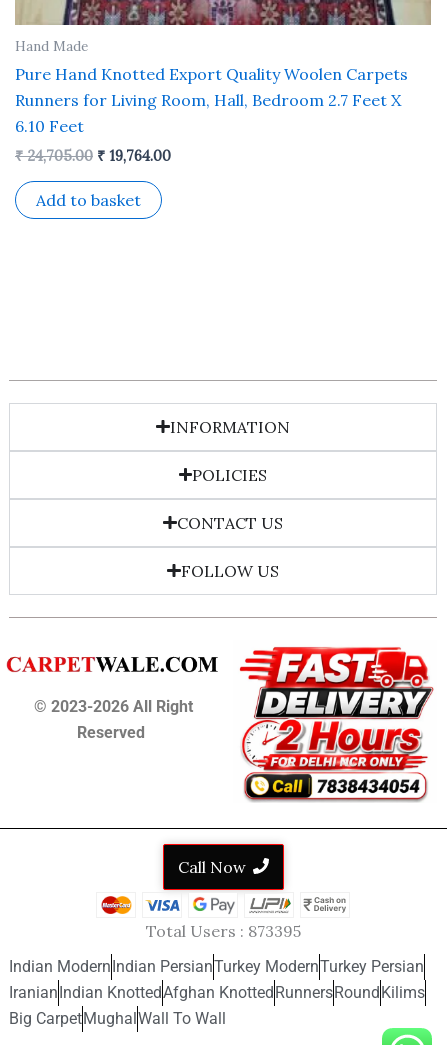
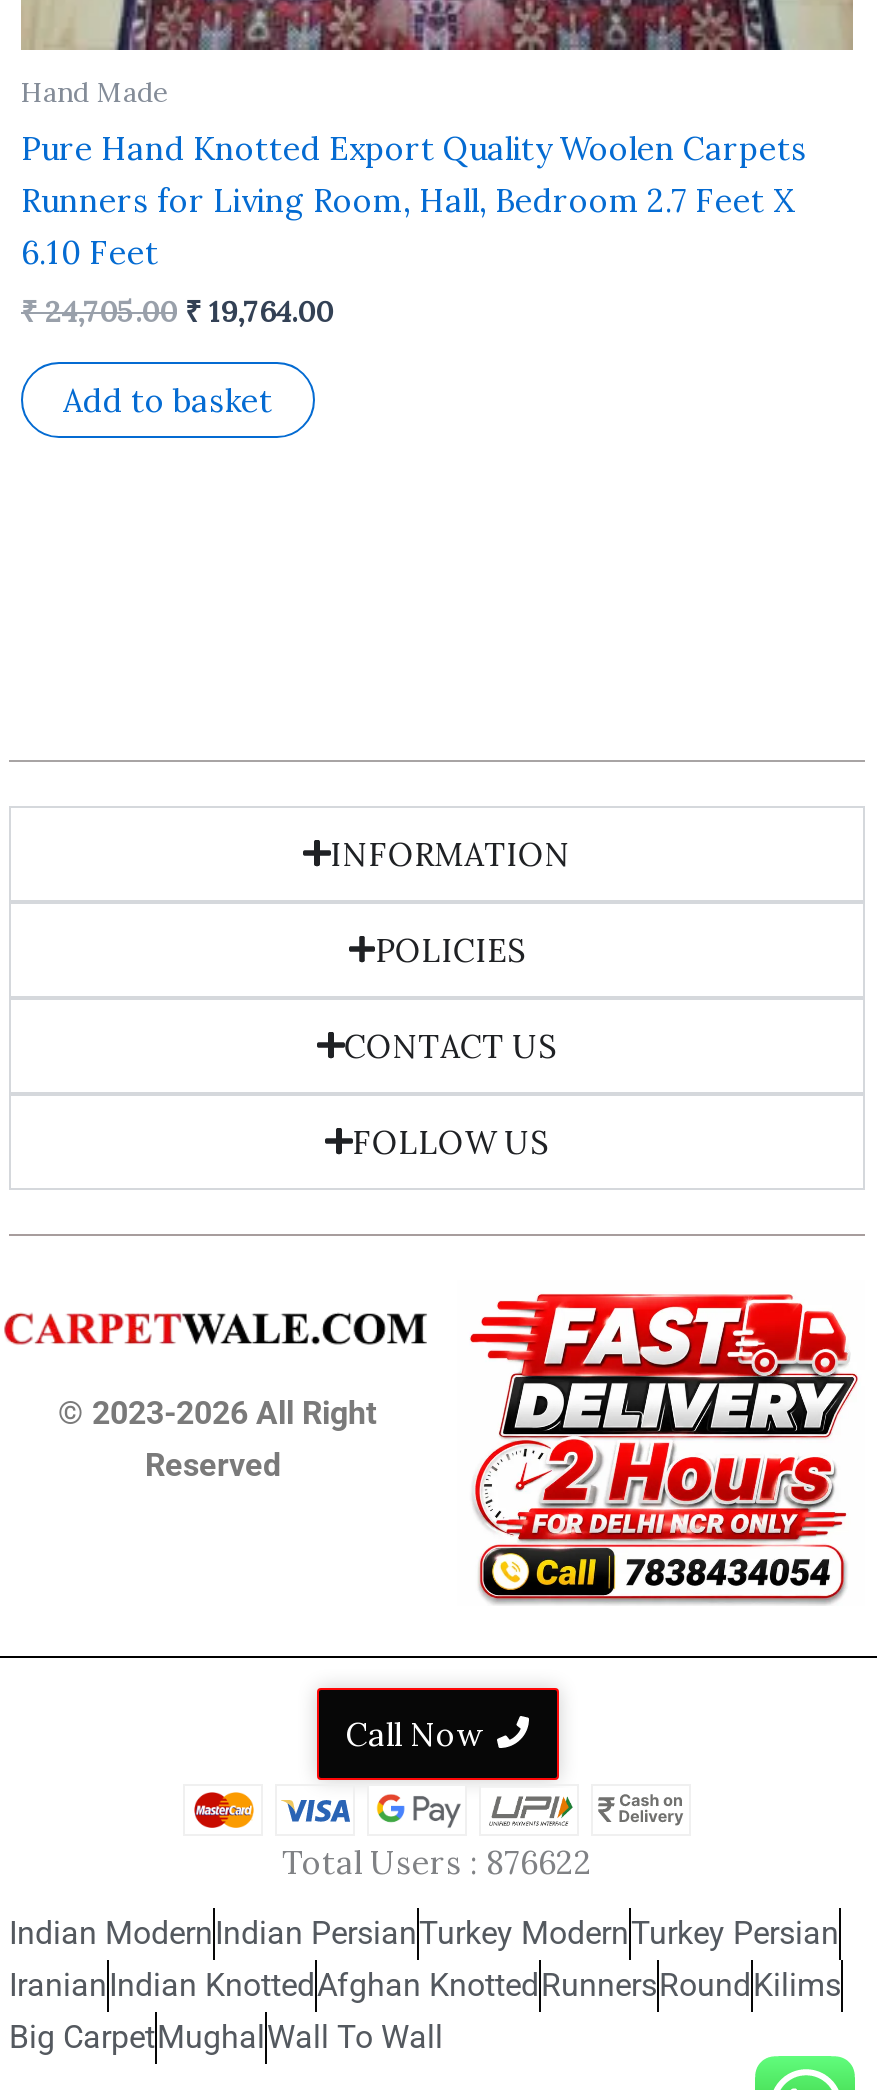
- Total Users : 873395
+ Total Users : 876622
